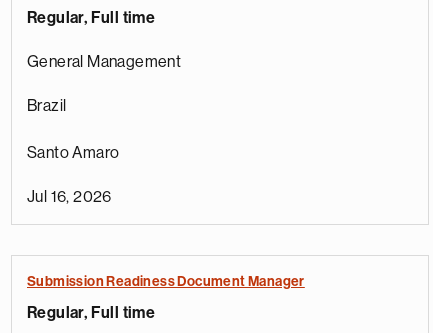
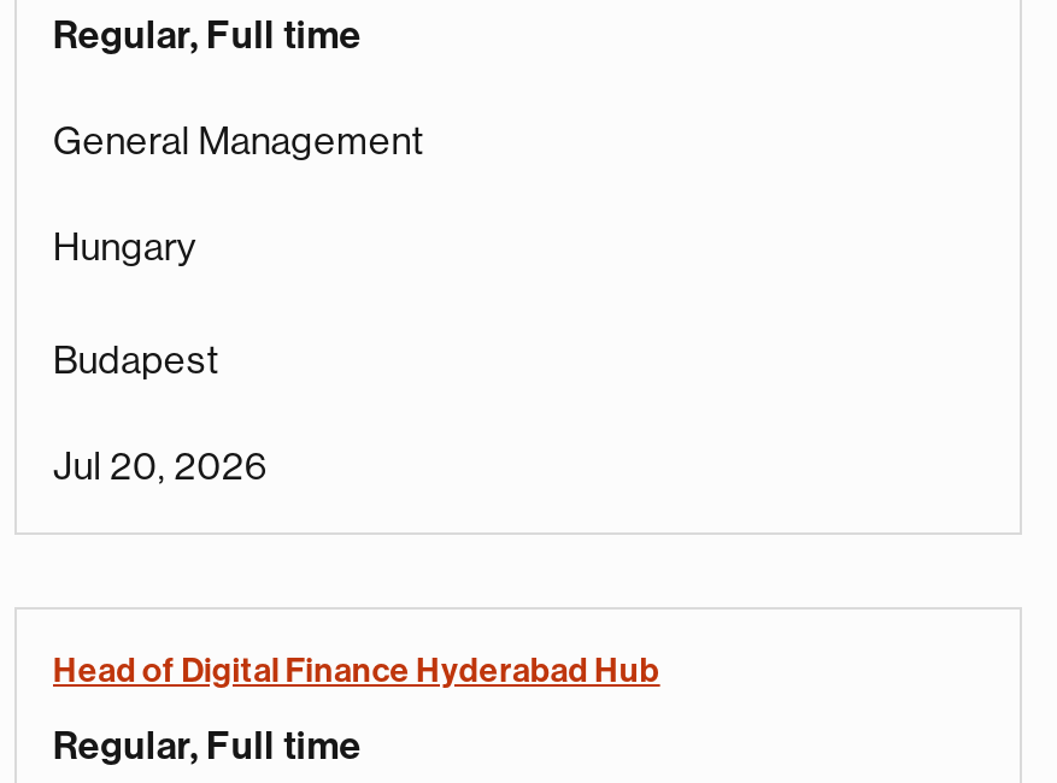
- Brazil
+ Hungary

- Santo Amaro
+ Budapest

- Jul 16, 2026
+ Jul 20, 2026

- Submission Readiness Document Manager
+ Head of Digital Finance Hyderabad Hub
